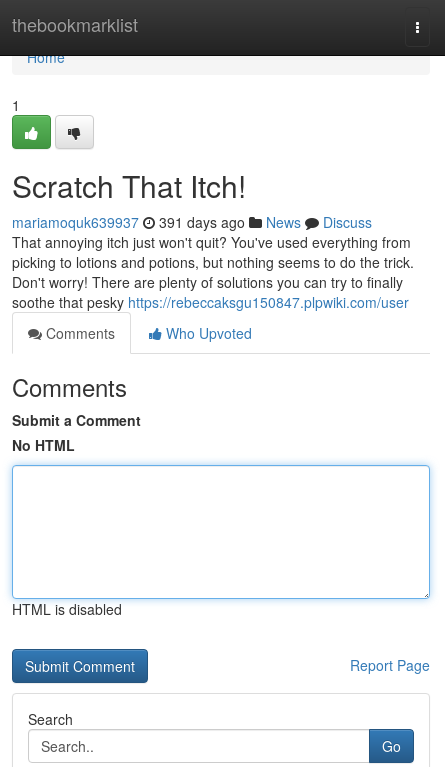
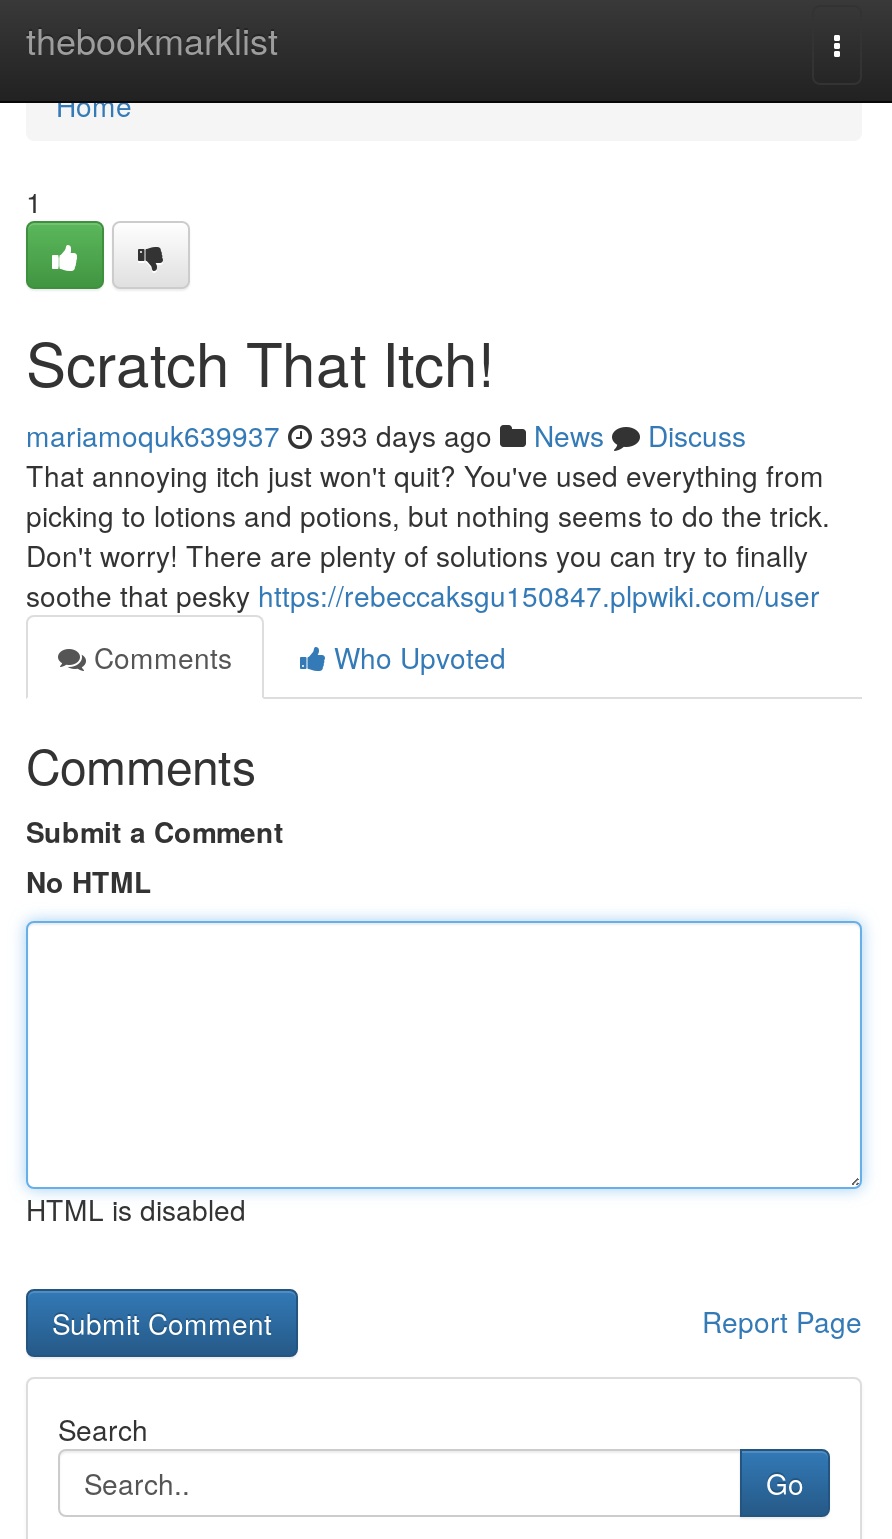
- mariamoquk639937 391 days ago News Discuss
+ mariamoquk639937 393 days ago News Discuss
